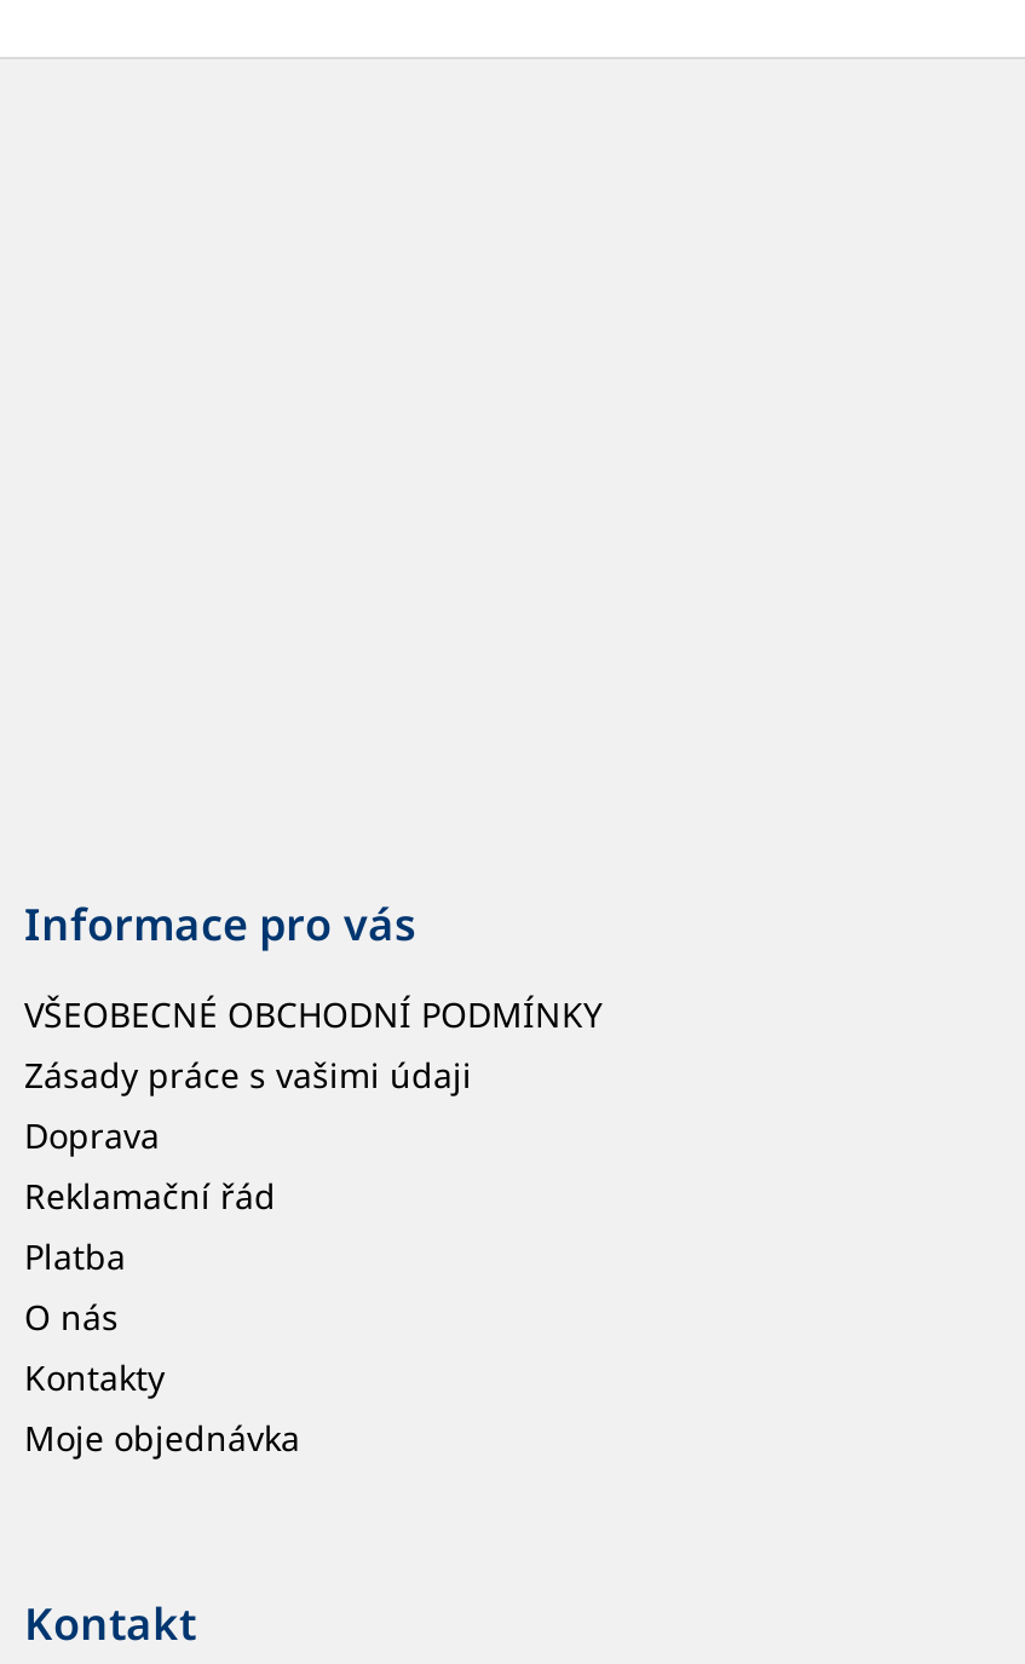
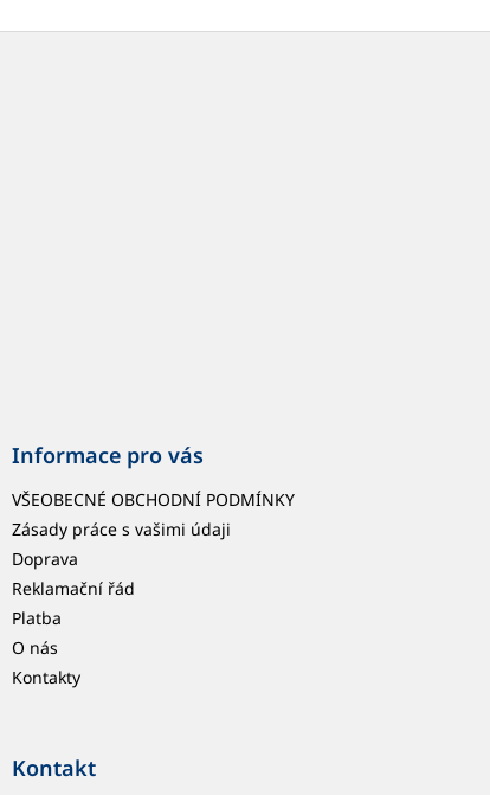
- Moje objednávka
